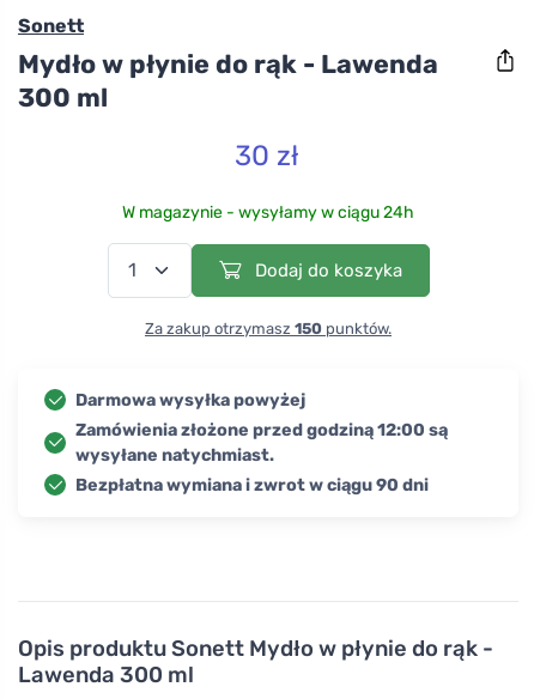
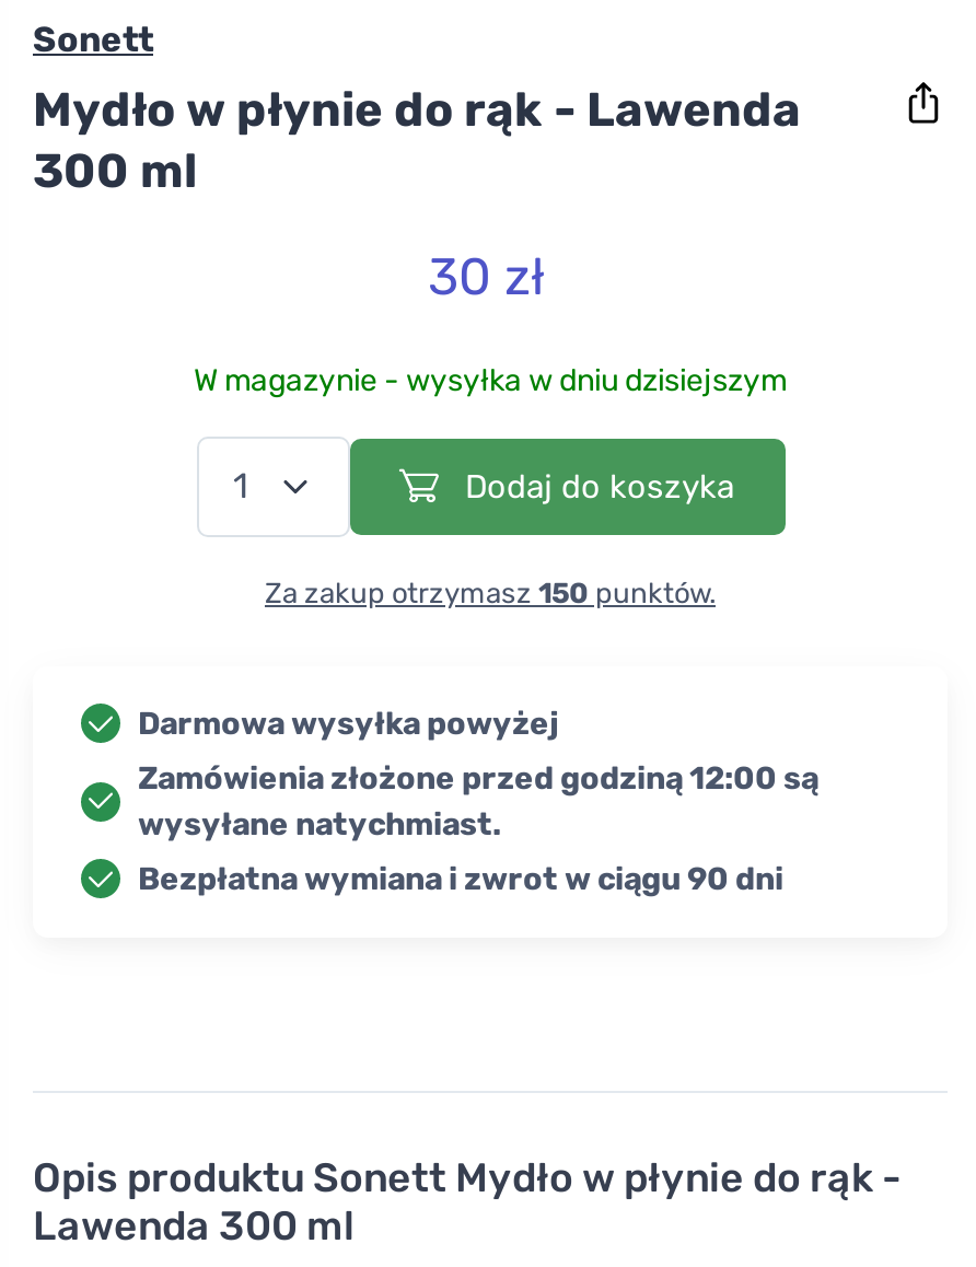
- W magazynie - wysyłamy w ciągu 24h
+ W magazynie - wysyłka w dniu dzisiejszym
